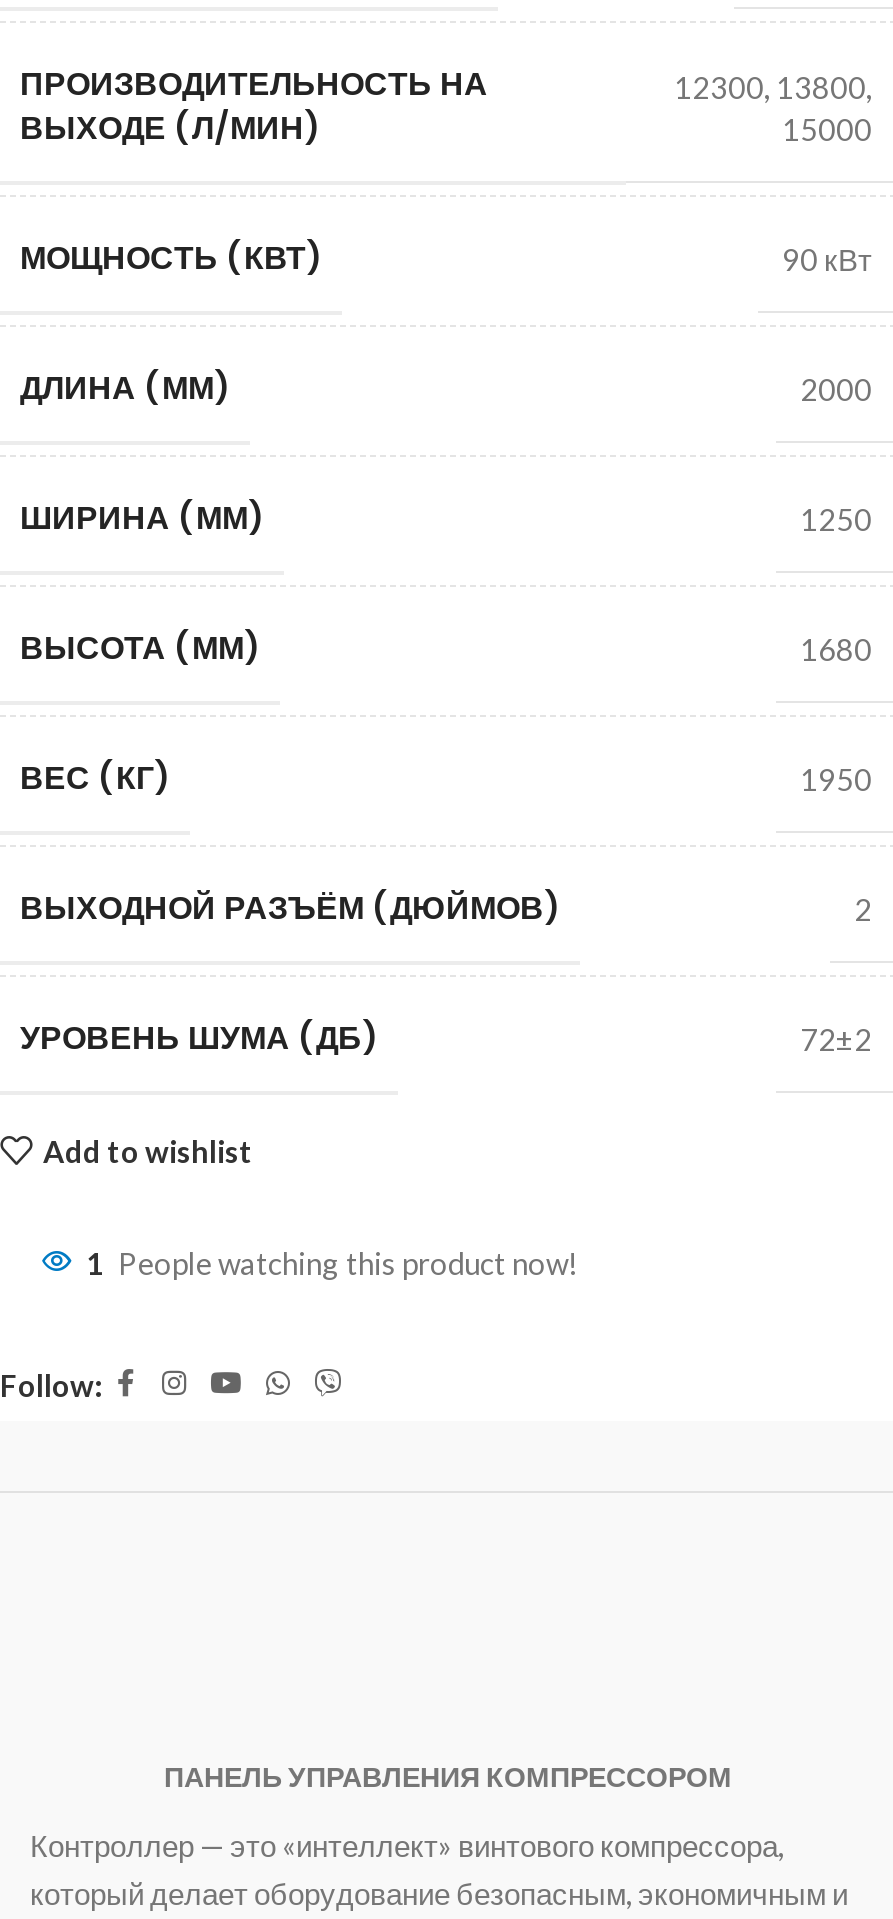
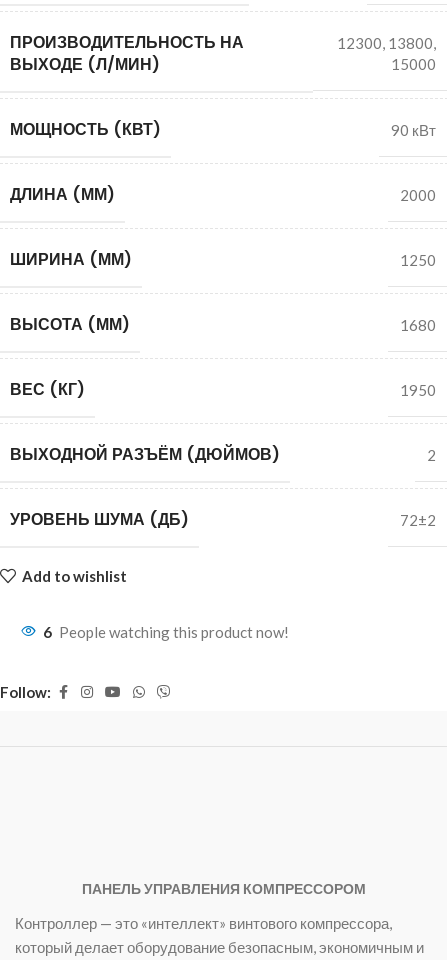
- 1 People watching this product now!
+ 6 People watching this product now!
